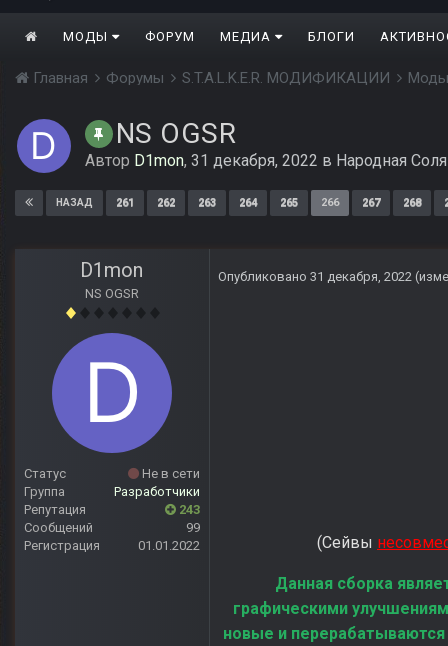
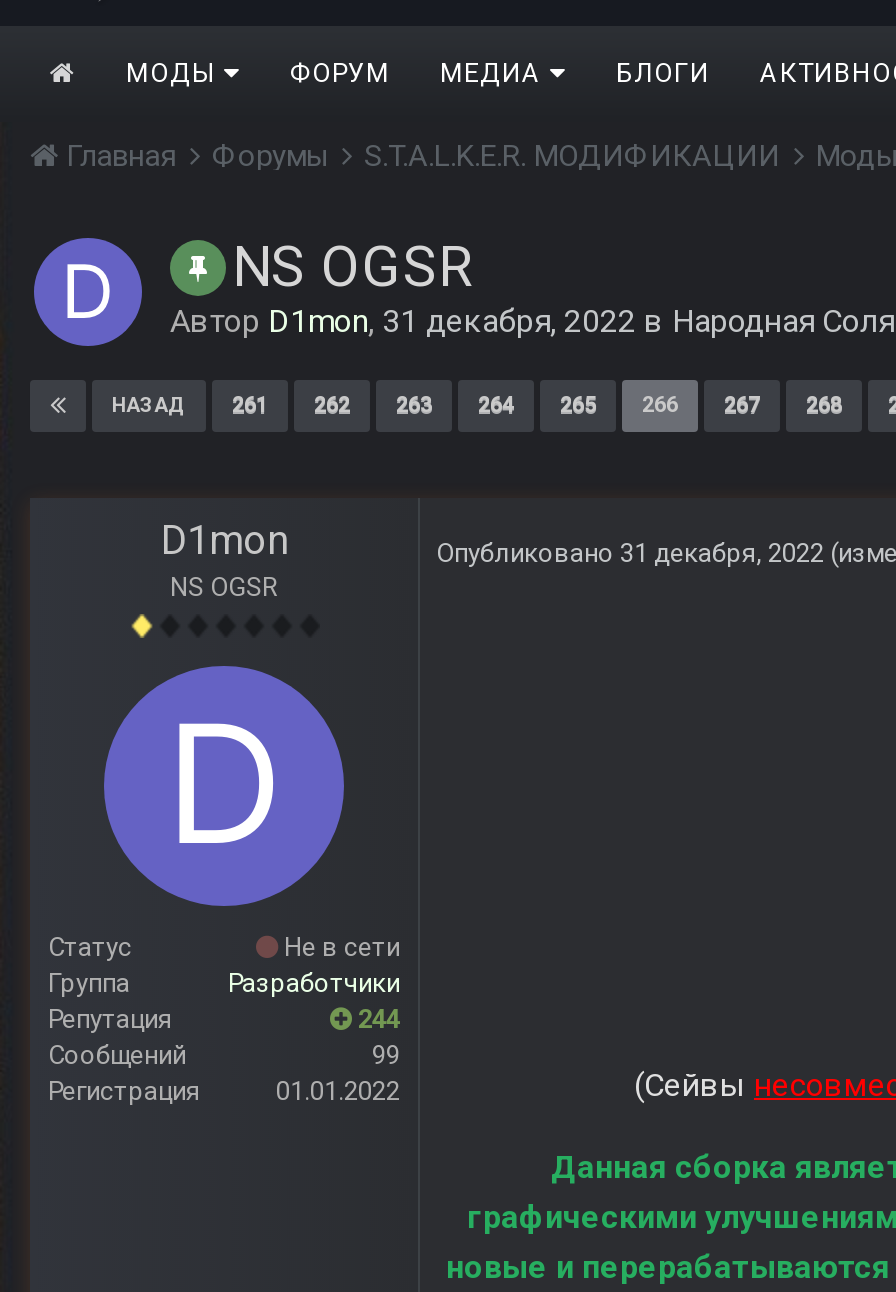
- 243
+ 244
